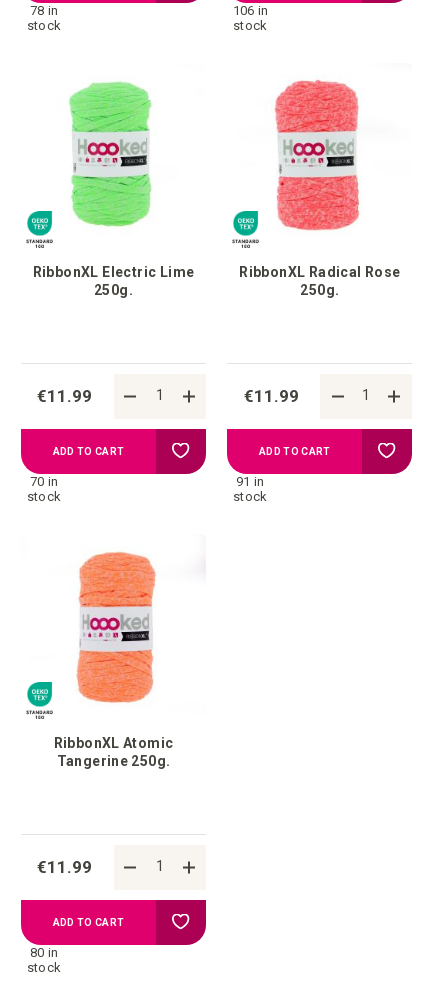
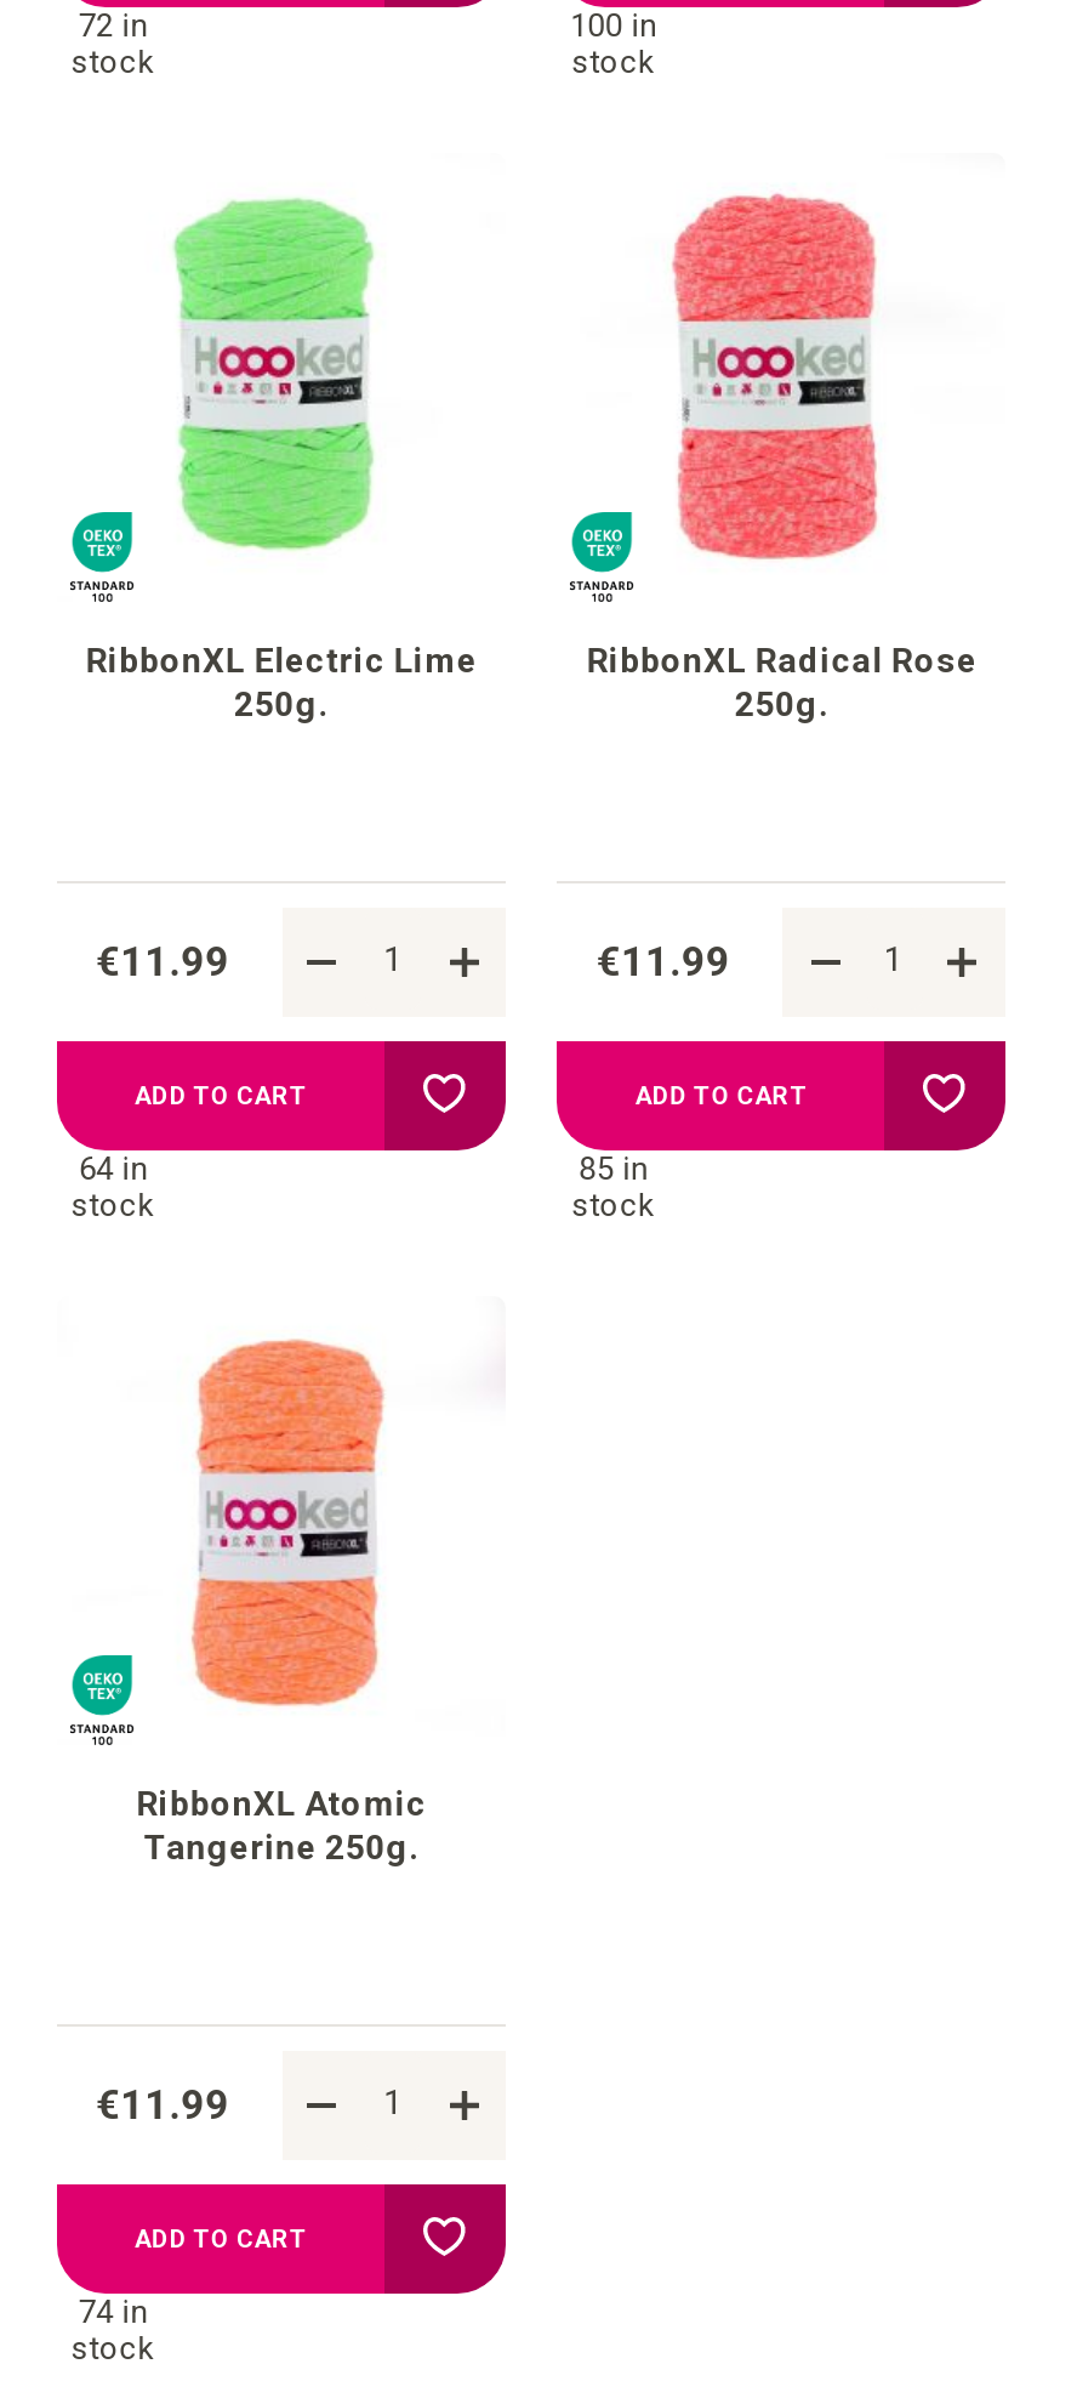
- 78 in
+ 72 in

- 106 in
+ 100 in

- 70 in
+ 64 in

- 91 in
+ 85 in

- 80 in
+ 74 in
